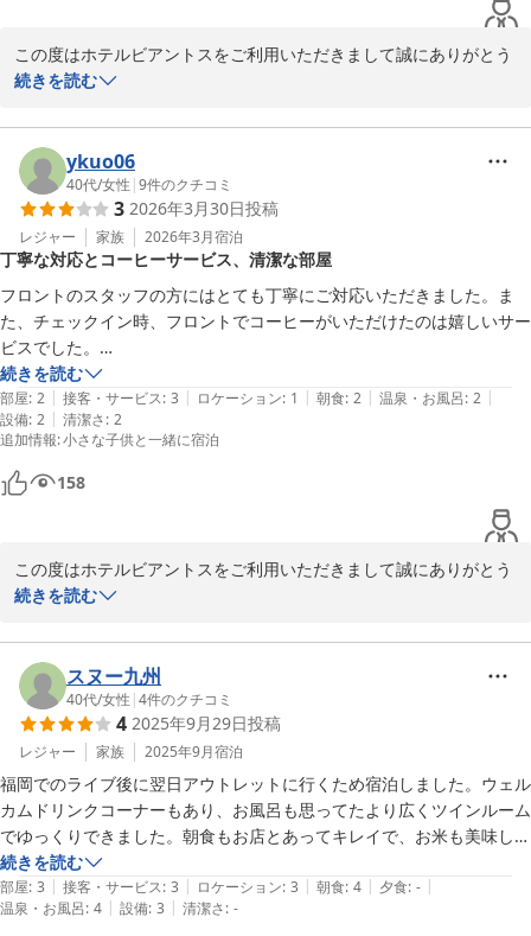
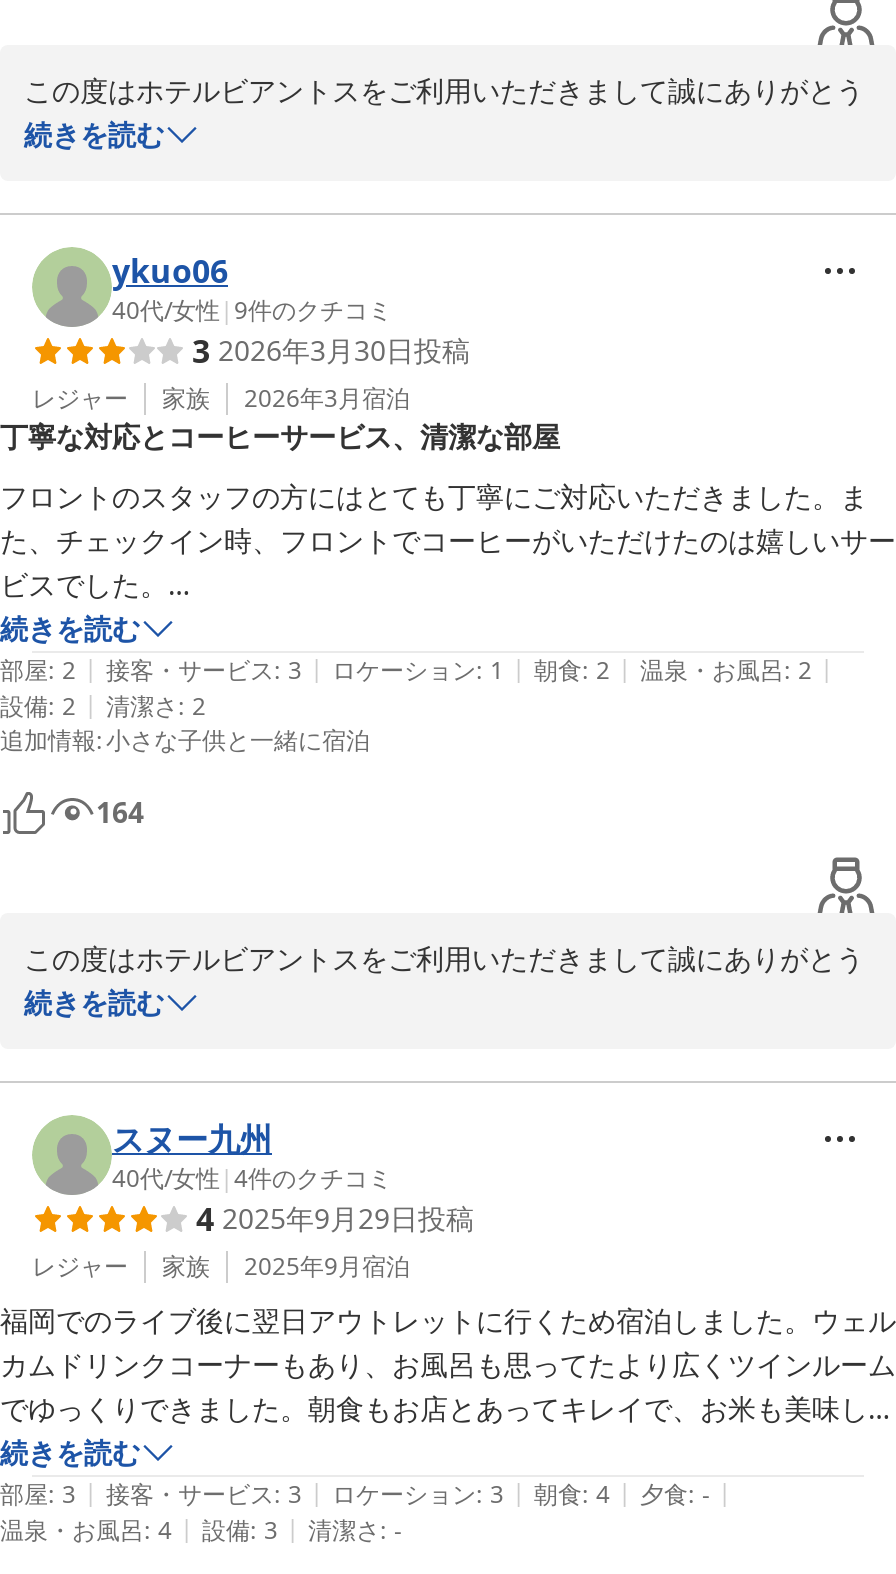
- 158
+ 164
